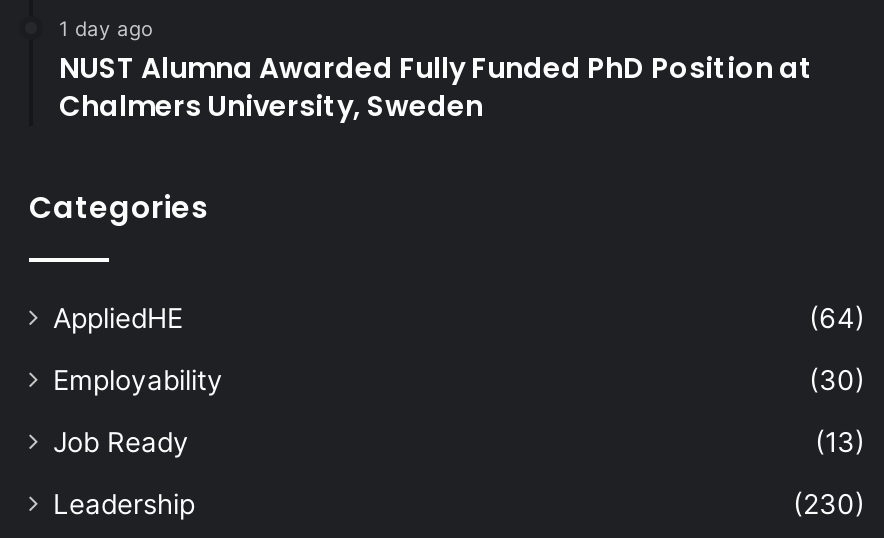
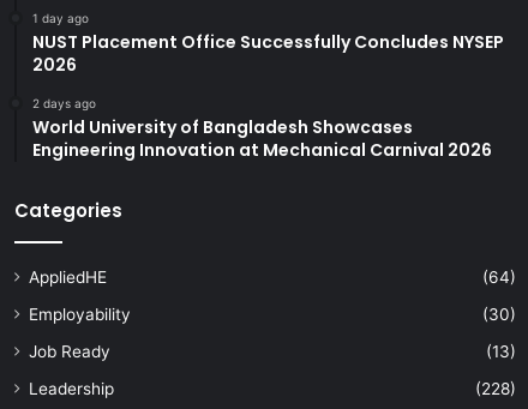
- NUST Alumna Awarded Fully Funded PhD Position at
- Chalmers University, Sweden
+ NUST Placement Office Successfully Concludes NYSEP
+ 2026
+ 2 days ago
+ World University of Bangladesh Showcases
+ Engineering Innovation at Mechanical Carnival 2026

- (230)
+ (228)
